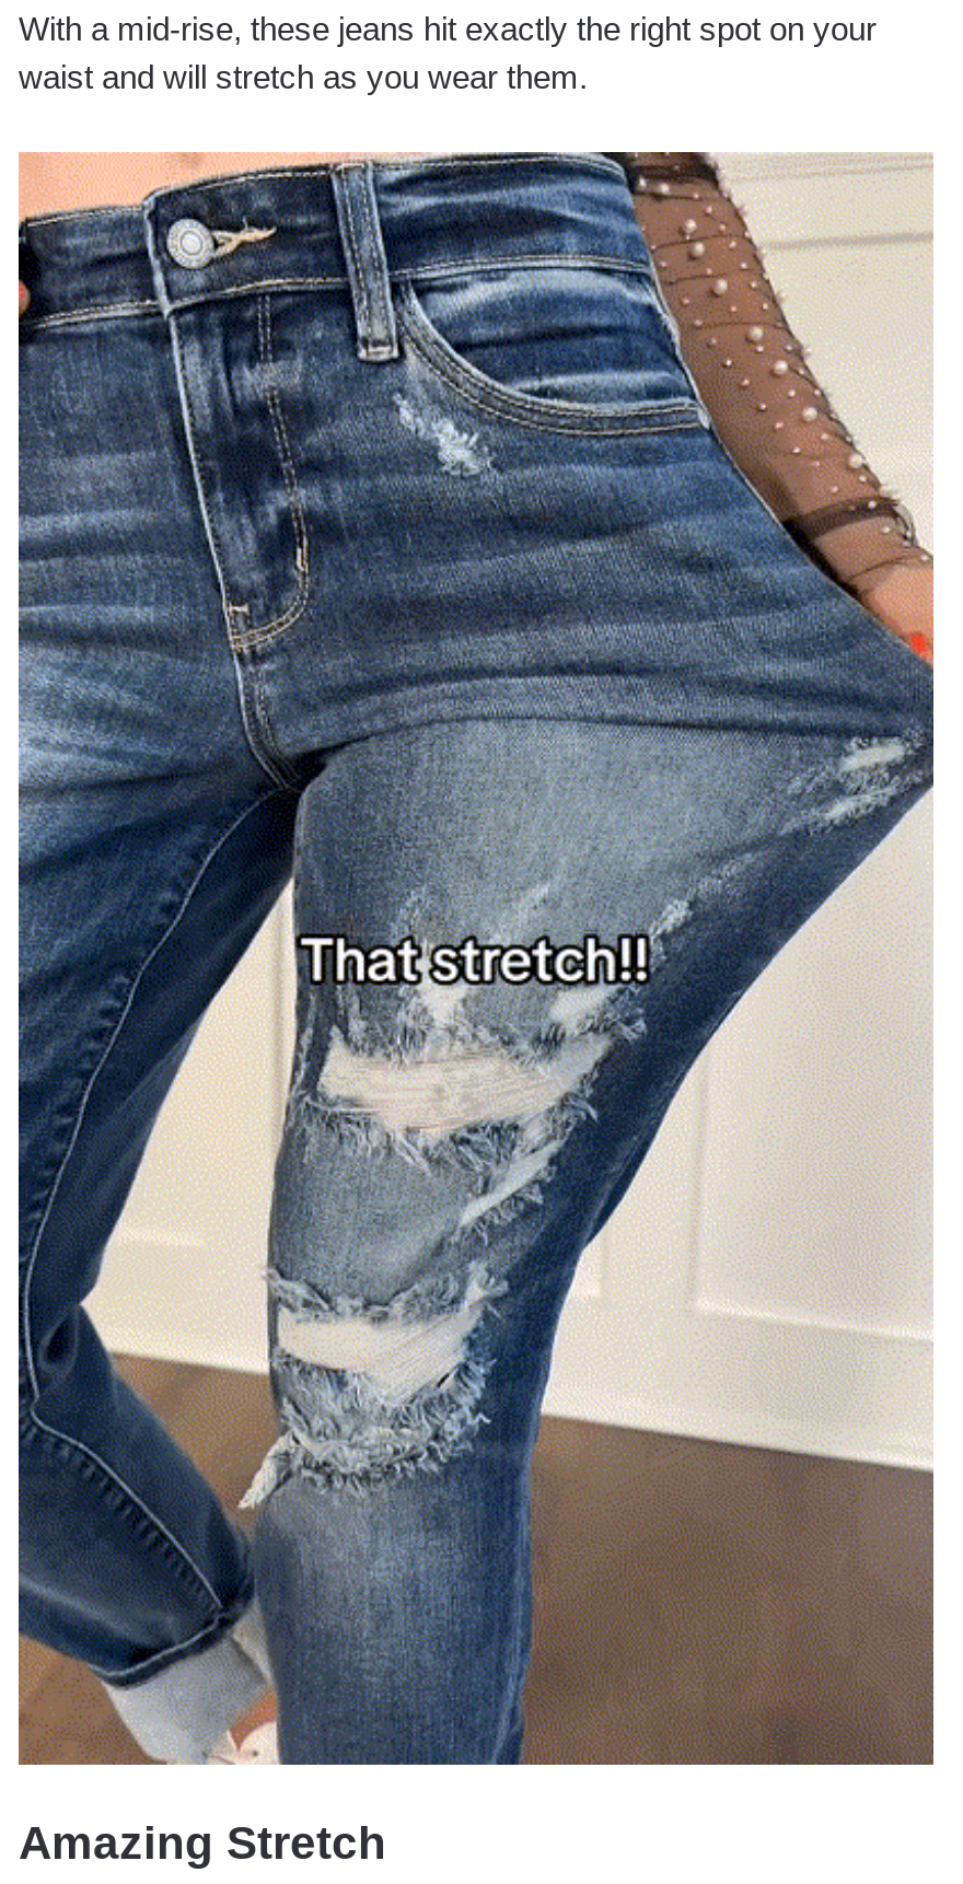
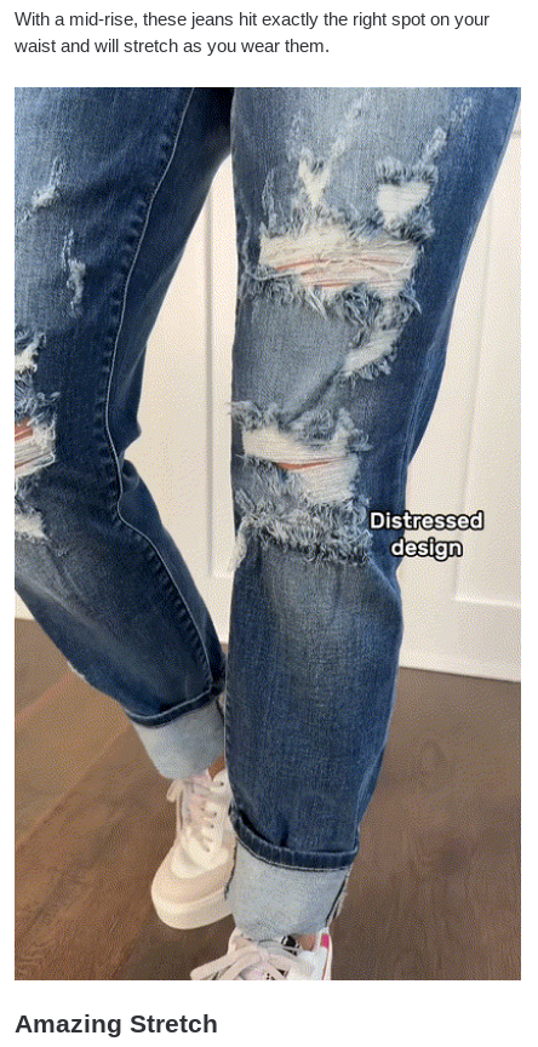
- [image]
+ [image]
